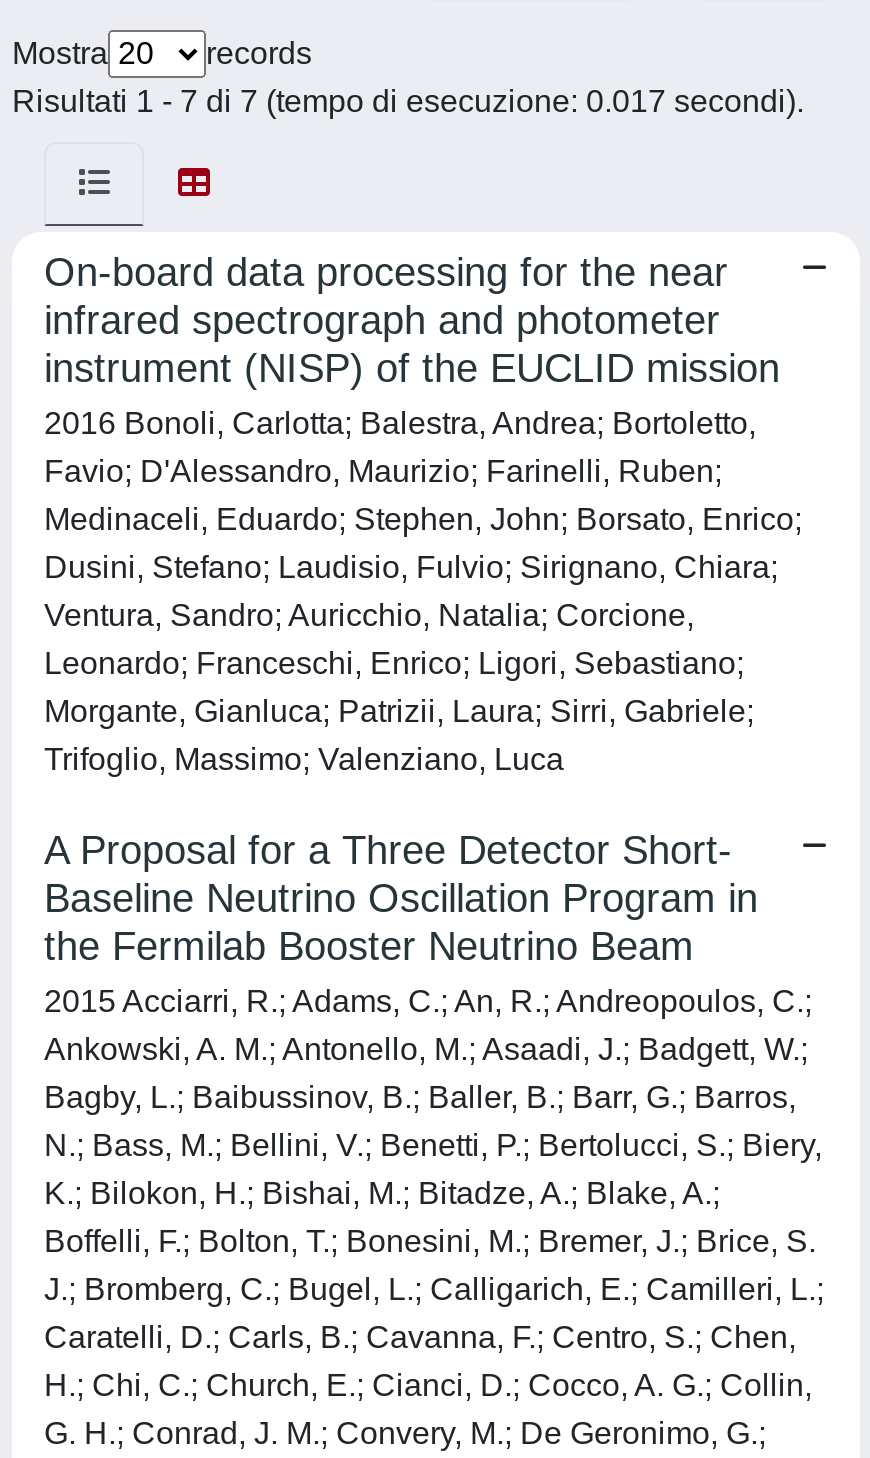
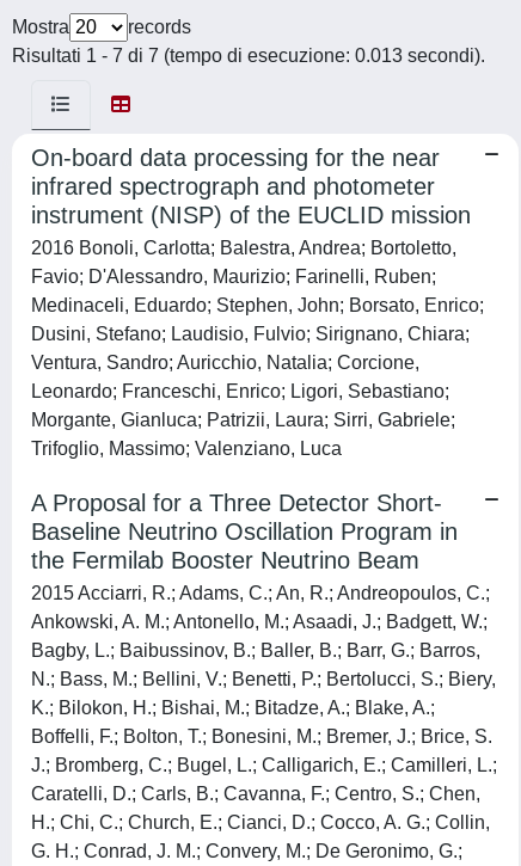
- Risultati 1 - 7 di 7 (tempo di esecuzione: 0.017 secondi).
+ Risultati 1 - 7 di 7 (tempo di esecuzione: 0.013 secondi).
